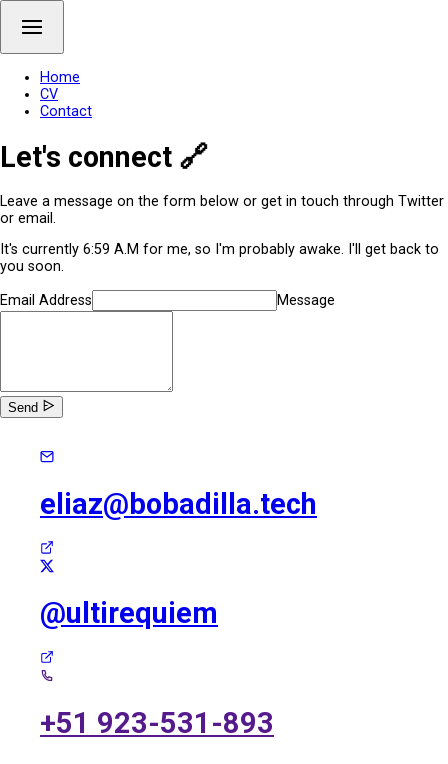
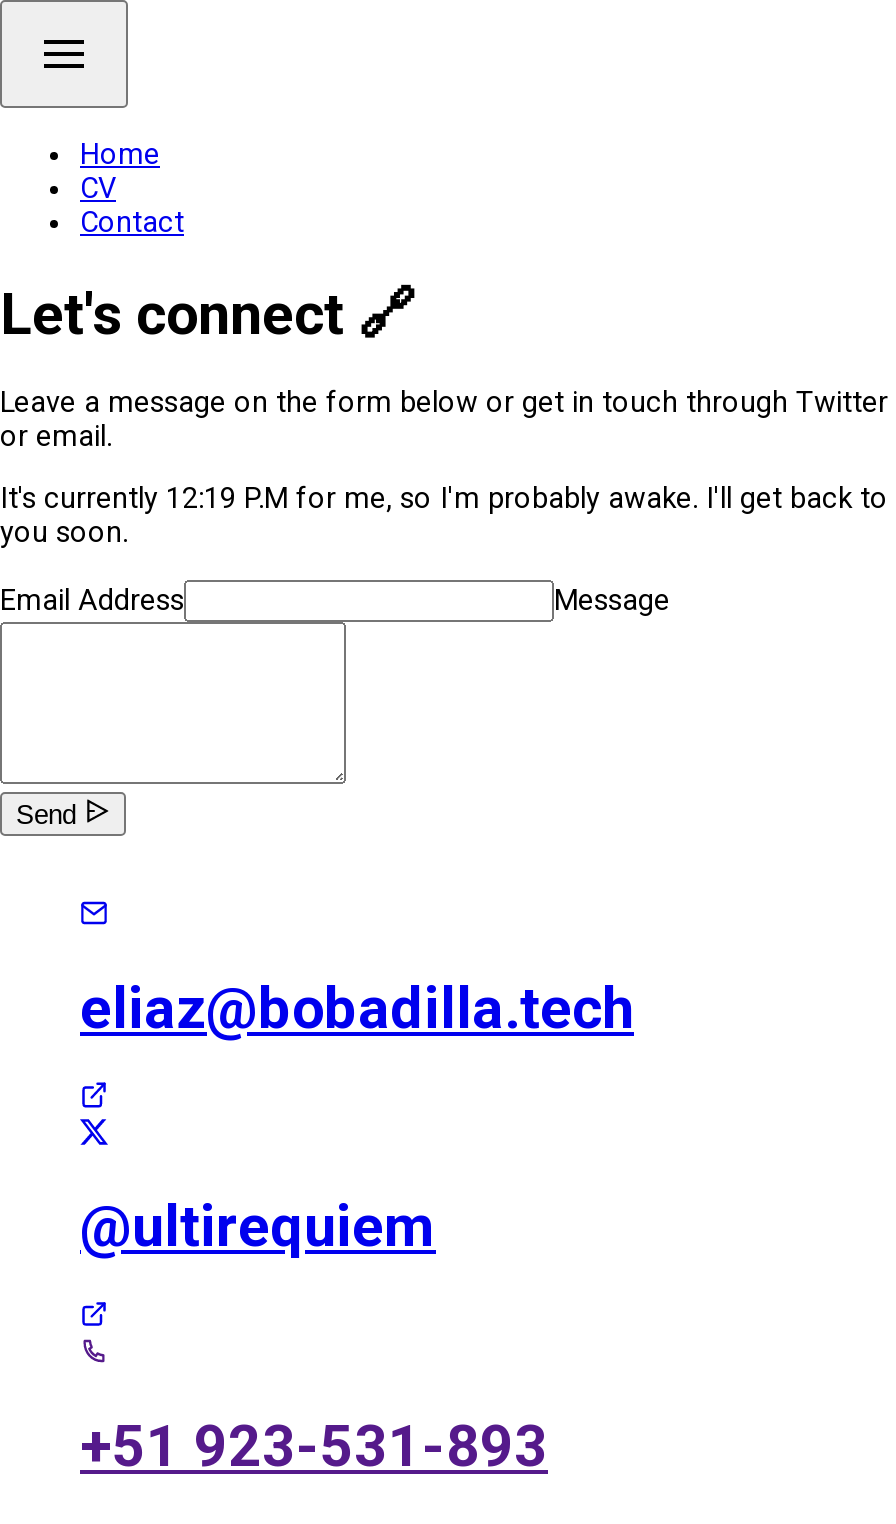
- It's currently 6:59 A.M for me, so I'm probably awake. I'll get back to
+ It's currently 12:19 P.M for me, so I'm probably awake. I'll get back to
